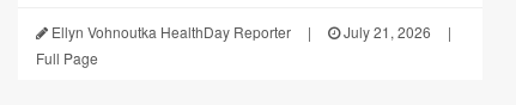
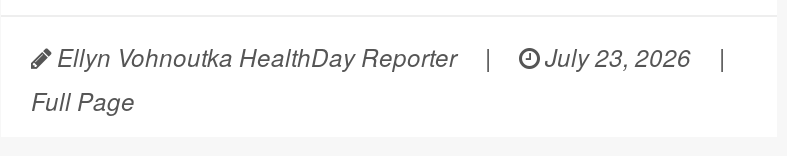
- July 21, 2026
+ July 23, 2026
